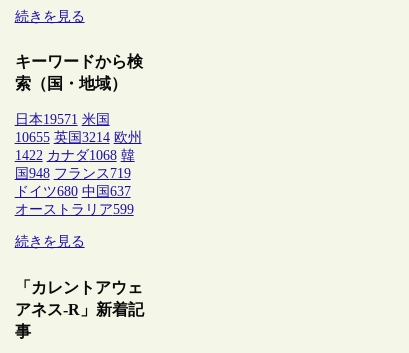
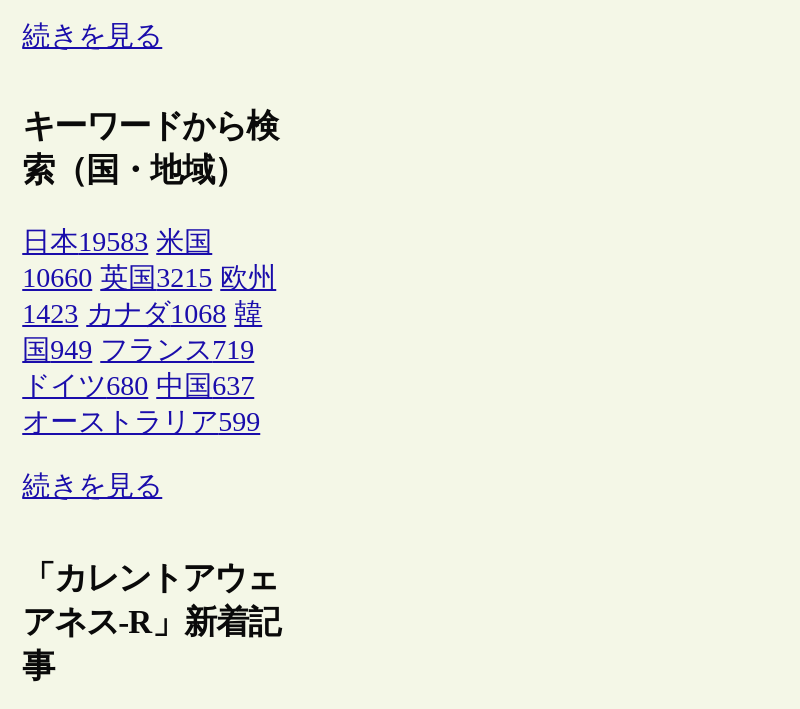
- 日本19571 米国
+ 日本19583 米国

- 10655 英国3214 欧州
+ 10660 英国3215 欧州

- 1422 カナダ1068 韓
+ 1423 カナダ1068 韓

- 国948 フランス719
+ 国949 フランス719
